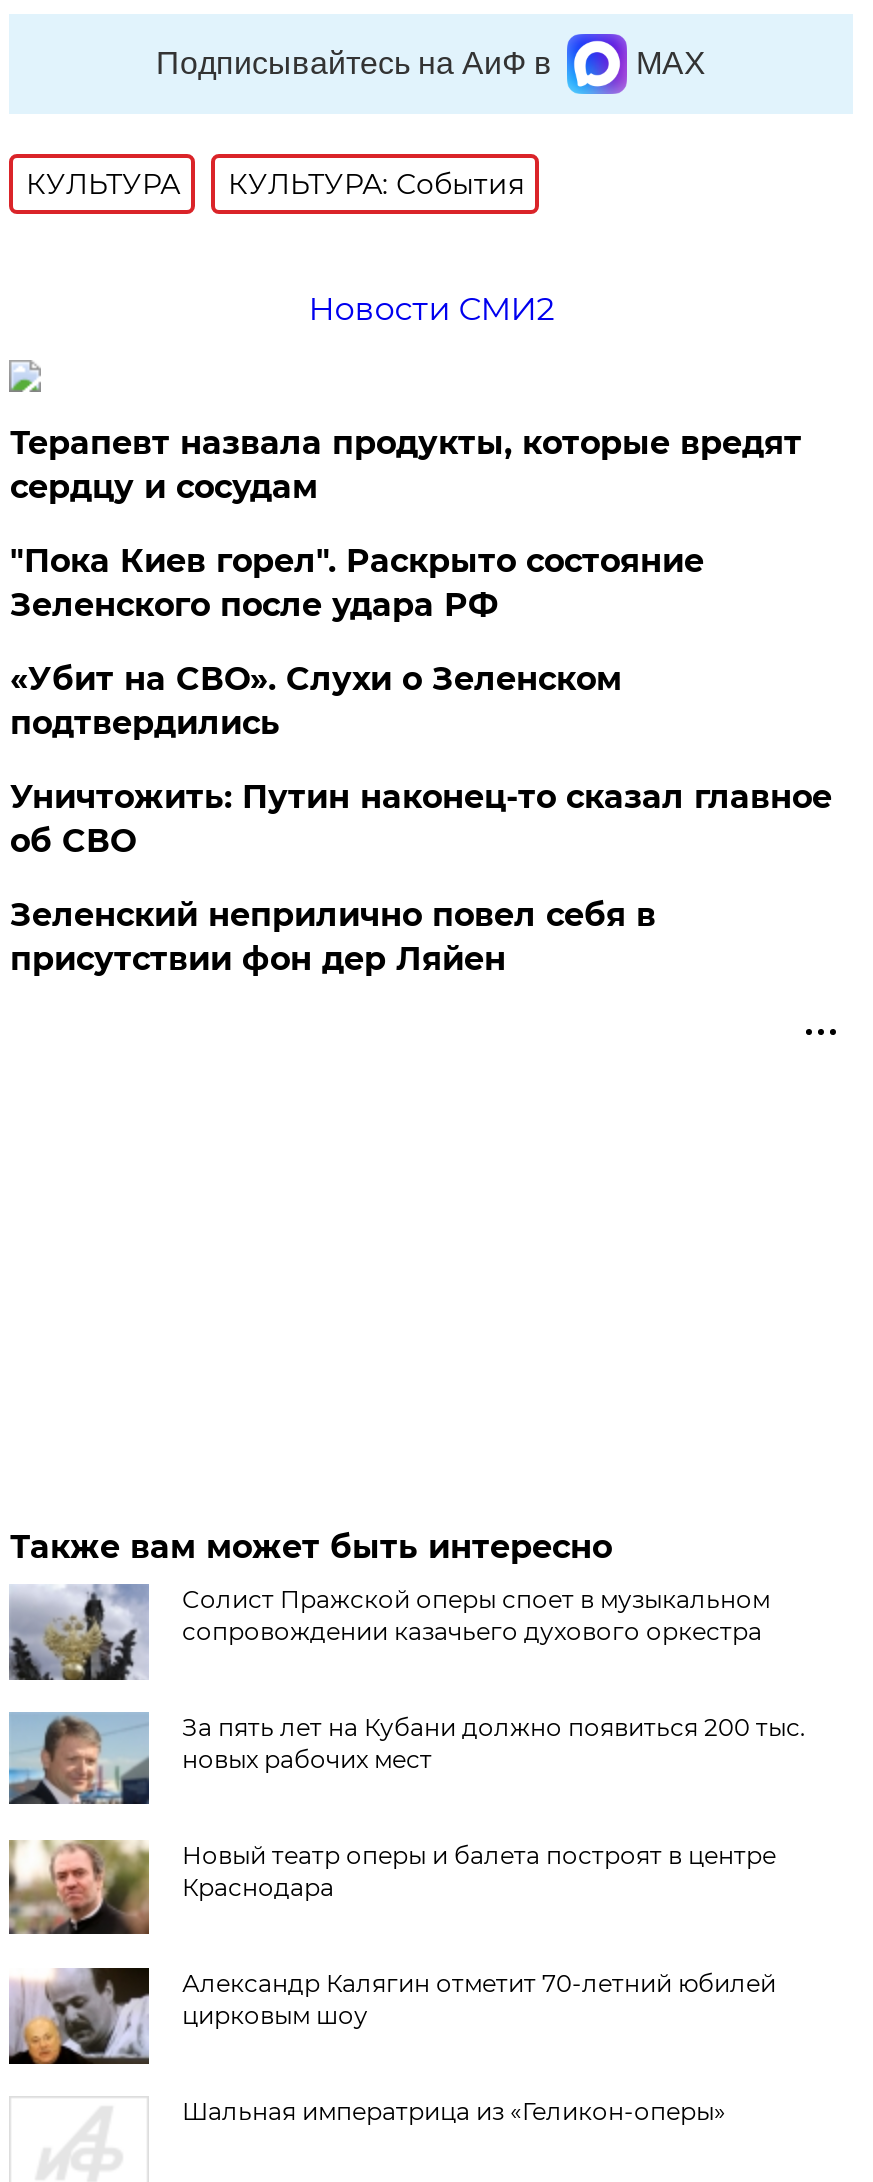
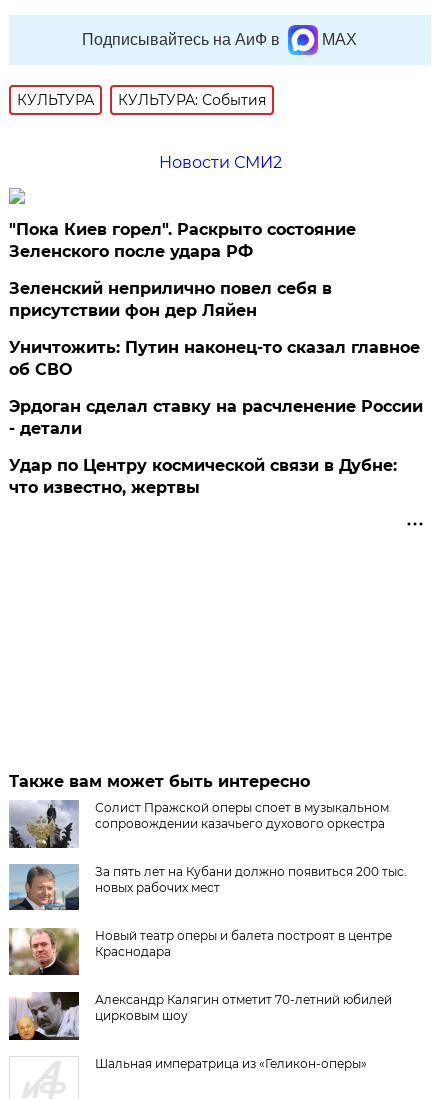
- Терапевт назвала продукты, которые вредят
- сердцу и сосудам

moved up: "Пока Киев горел". Раскрыто состояние | Зеленского после удара РФ

- «Убит на СВО». Слухи о Зеленском
- подтвердились

moved down: Уничтожить: Путин наконец-то сказал главное | об СВО

moved up: Зеленский неприлично повел cебя в | присутствии фон дер Ляйен

+ Эрдоган сделал ставку на расчленение России
+ - детали
+ Удар по Центру космической связи в Дубне:
+ что известно, жертвы
